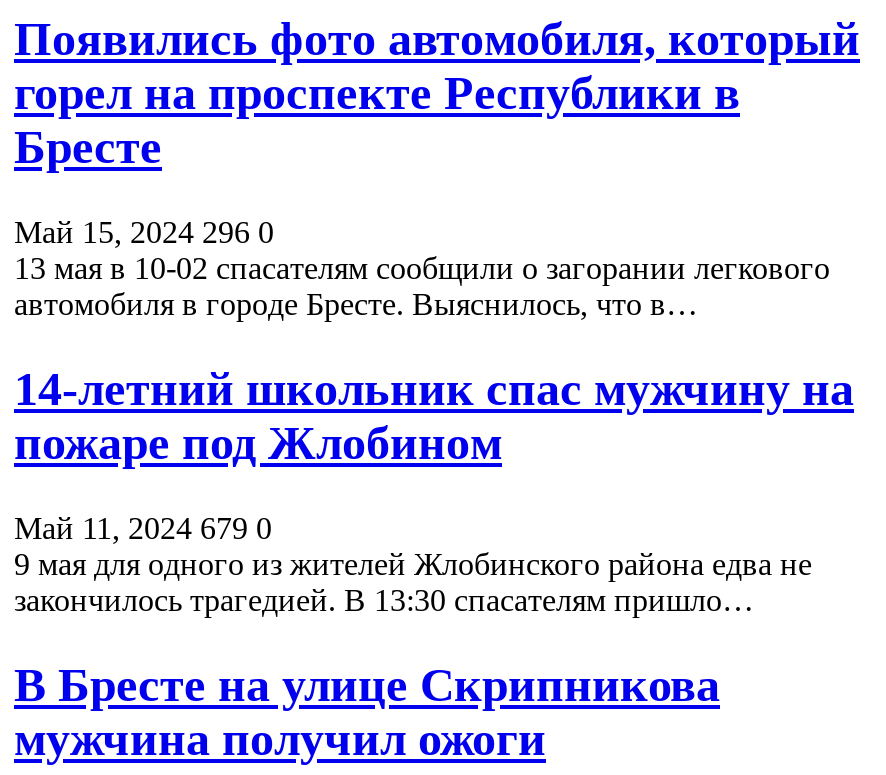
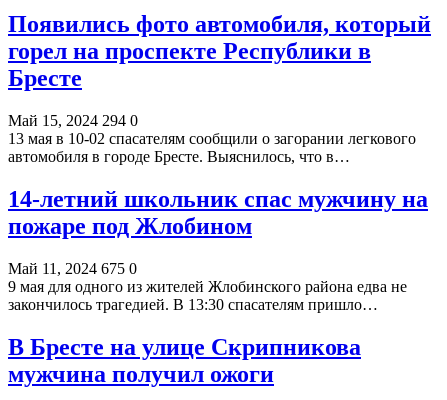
- Май 15, 2024 296 0
+ Май 15, 2024 294 0

- Май 11, 2024 679 0
+ Май 11, 2024 675 0
